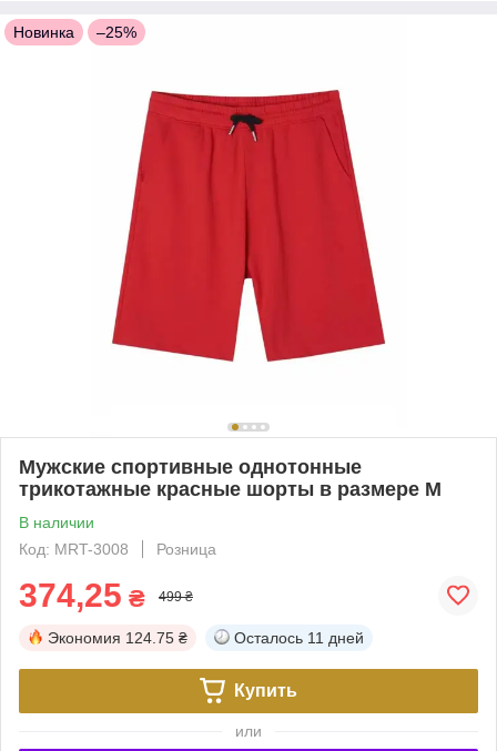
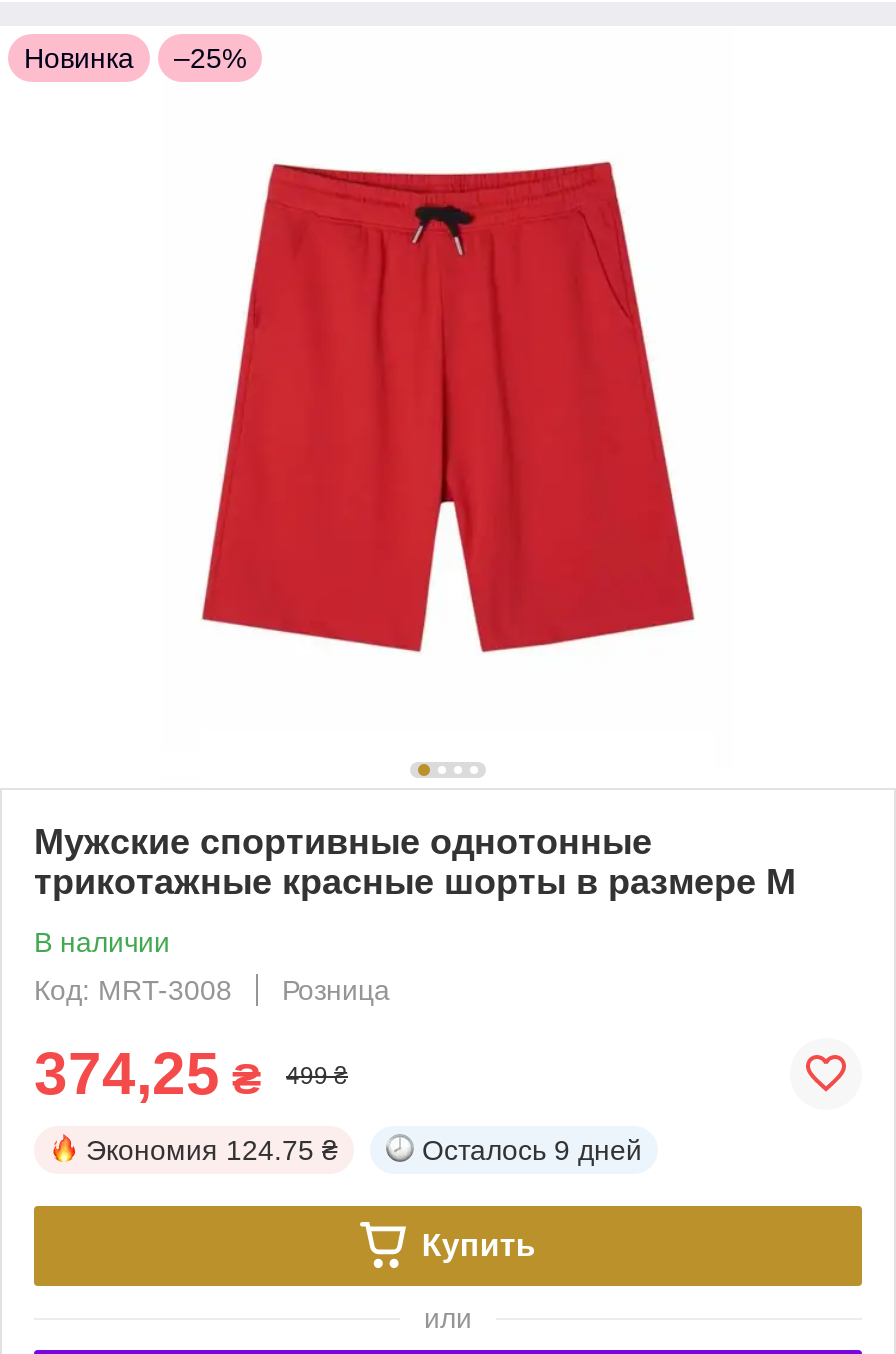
- Осталось 11 дней
+ Осталось 9 дней
